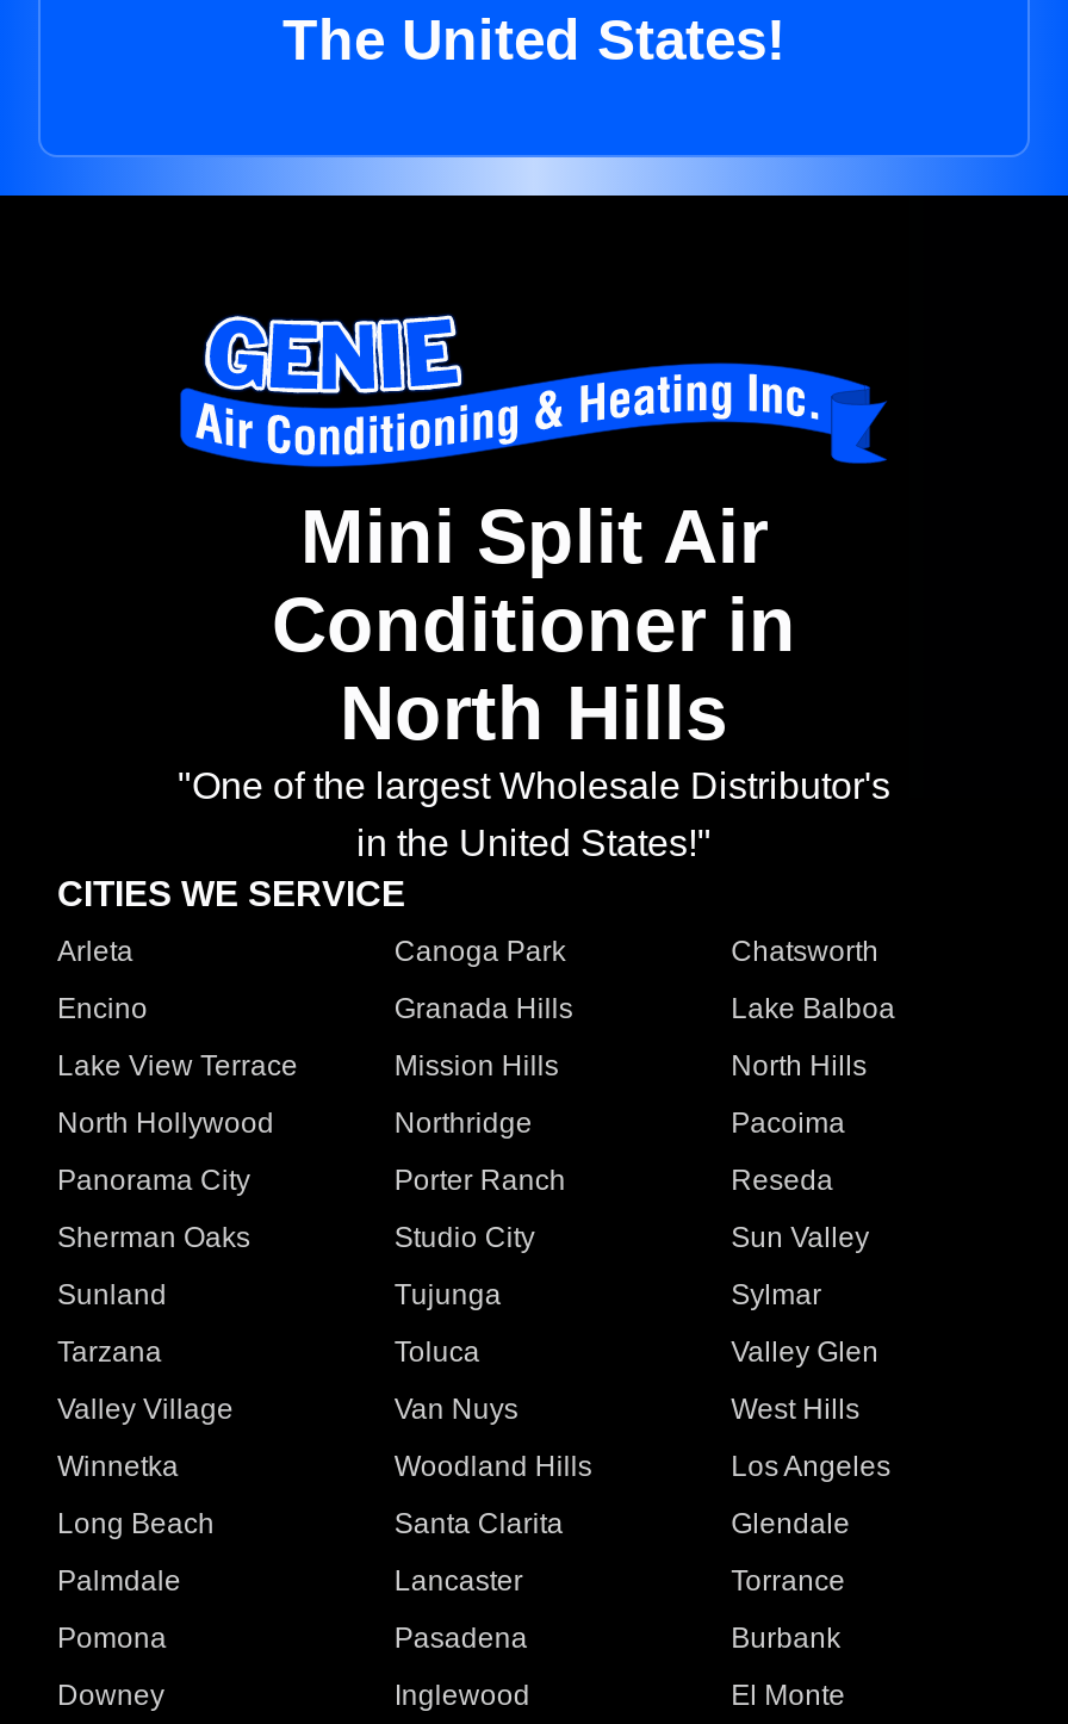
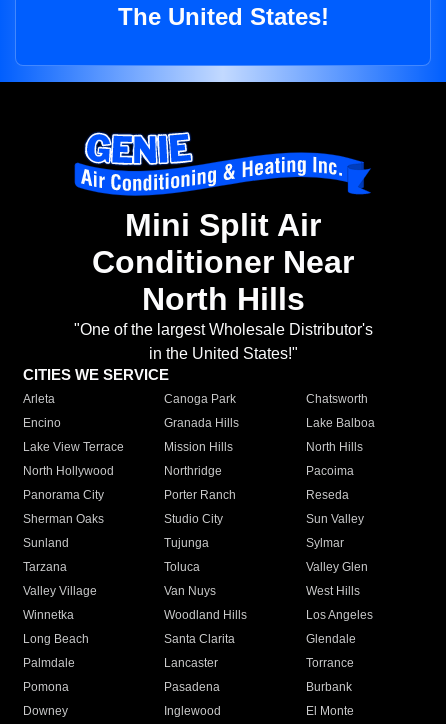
- Conditioner in
+ Conditioner Near
